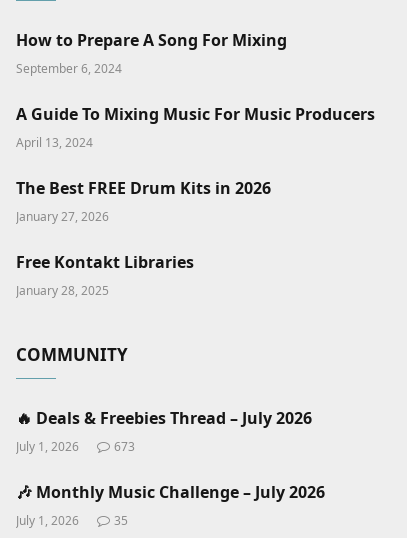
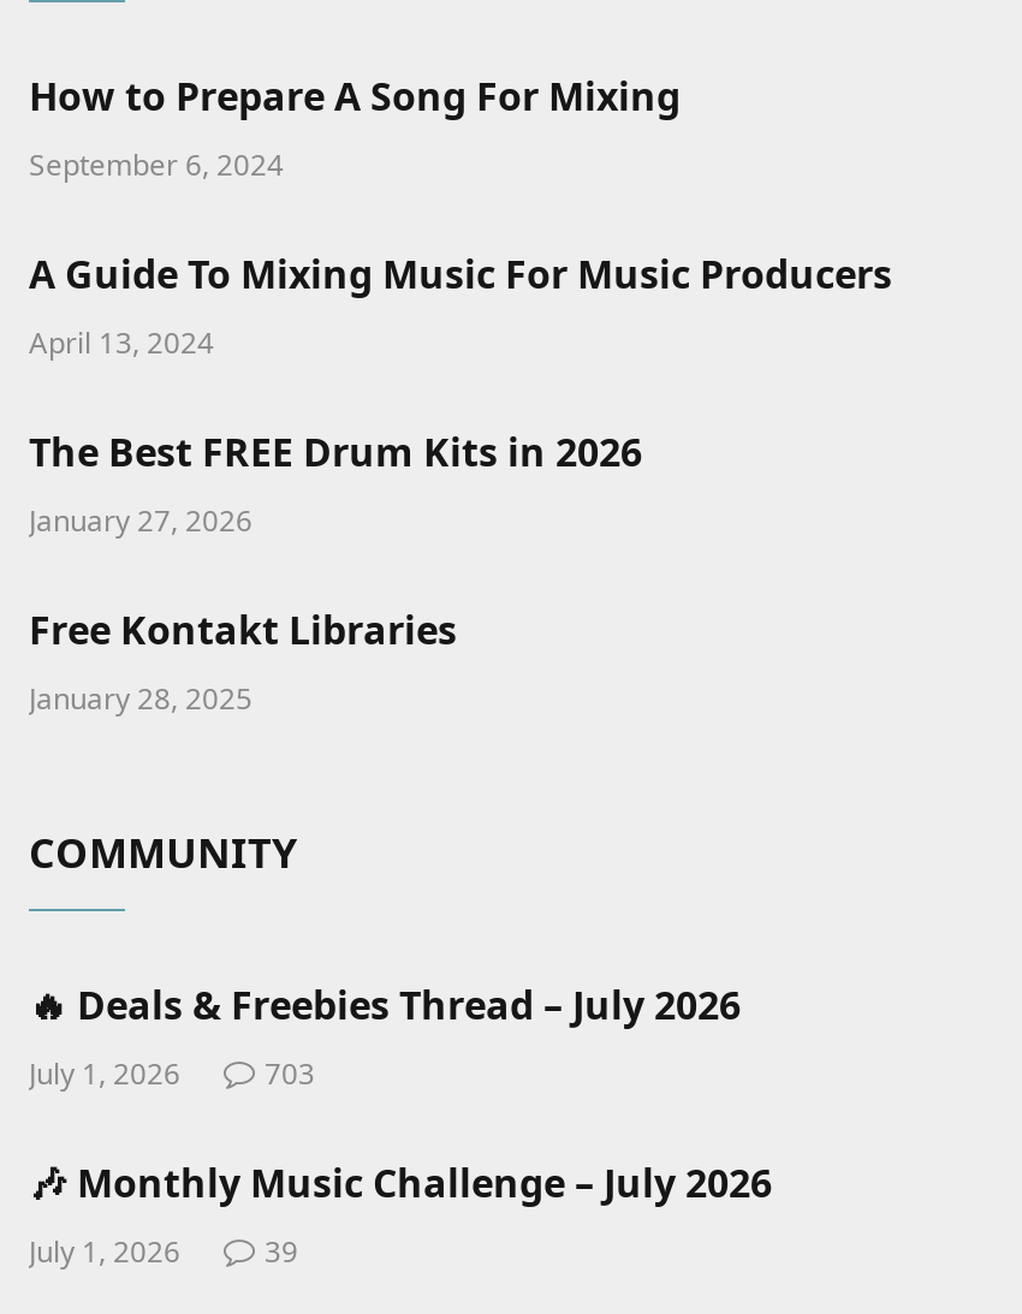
- 673
+ 703

- 35
+ 39
